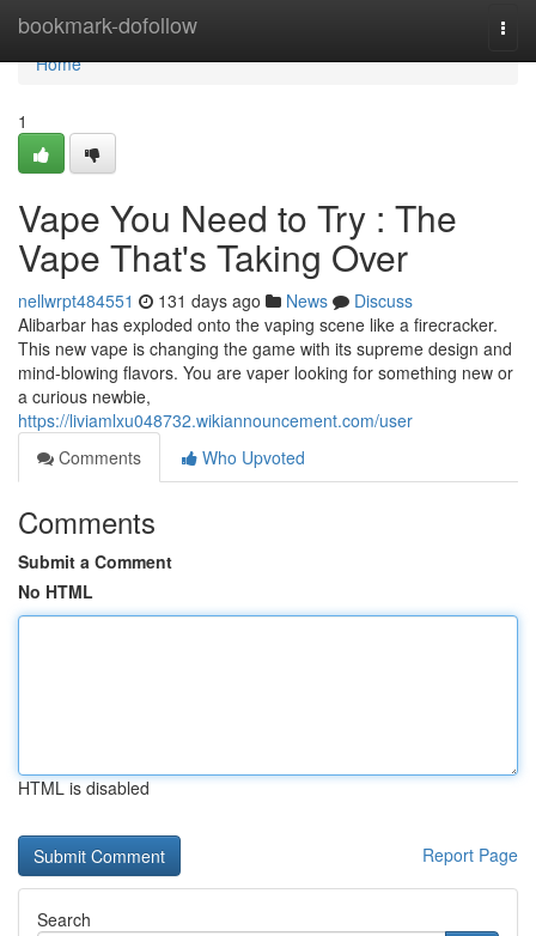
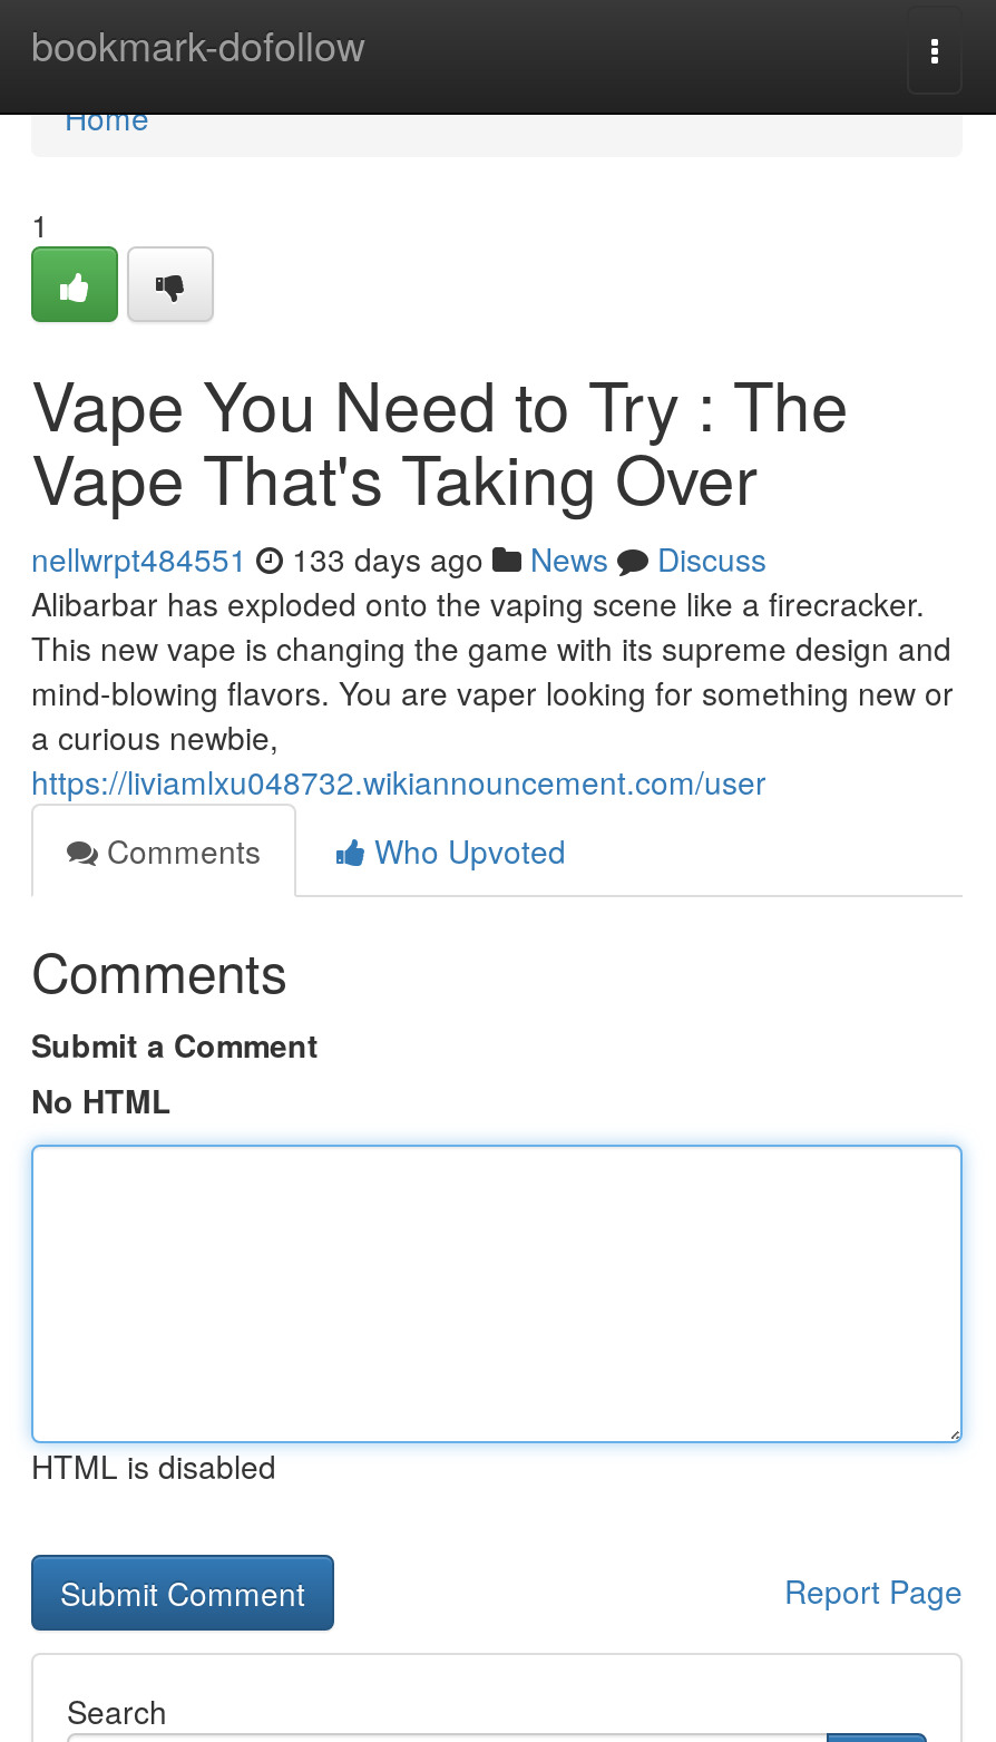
- nellwrpt484551 131 days ago News Discuss
+ nellwrpt484551 133 days ago News Discuss
